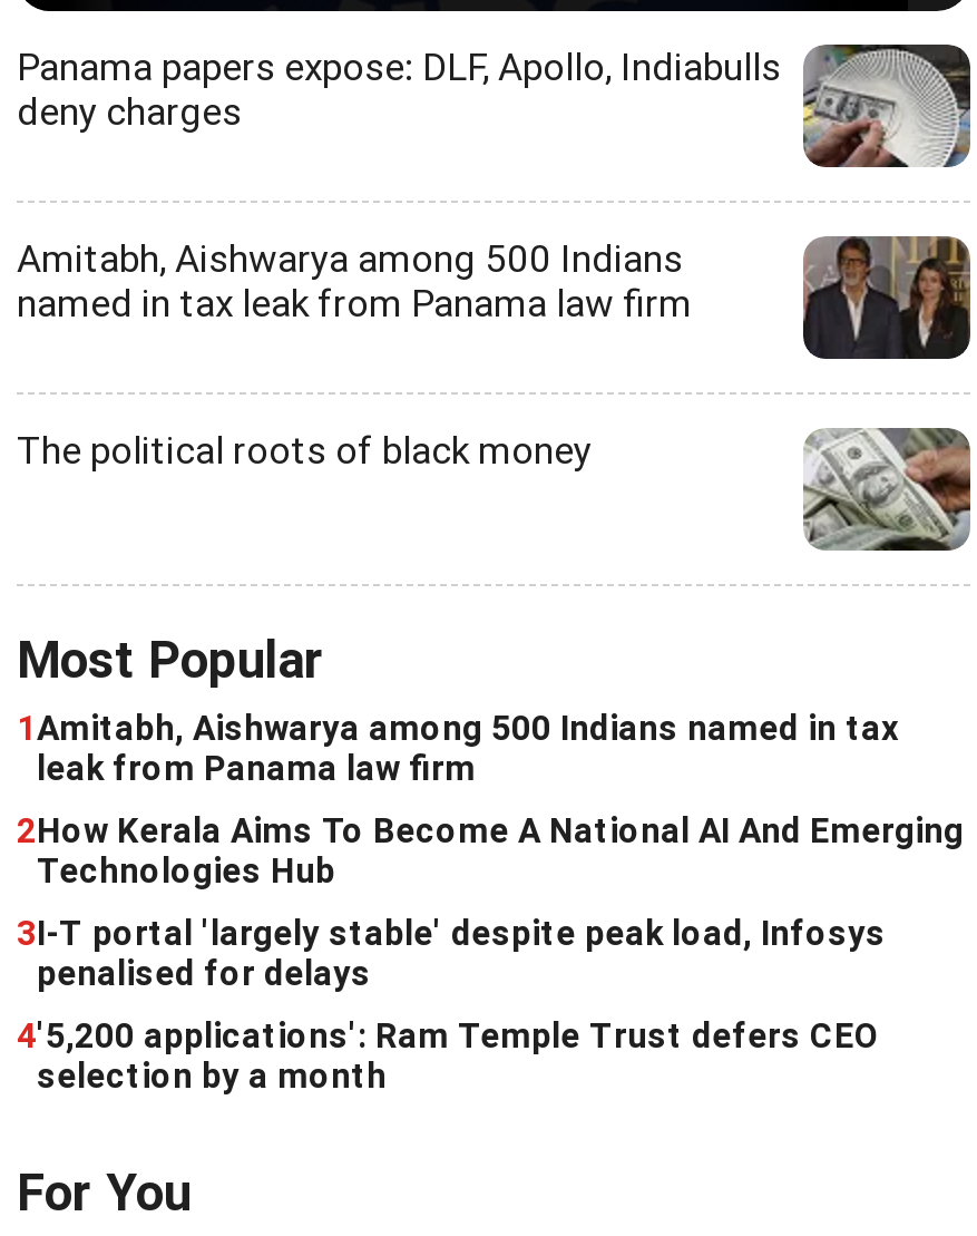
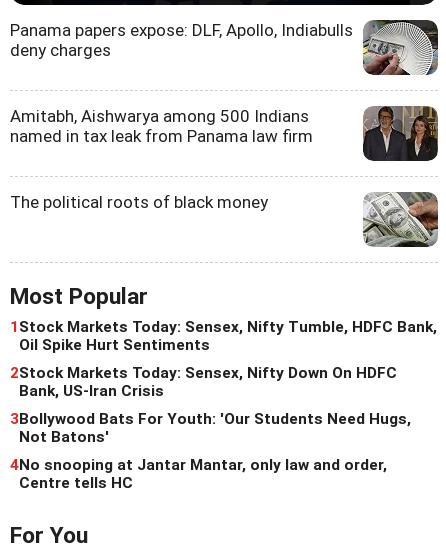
- 1Amitabh, Aishwarya among 500 Indians named in tax
- leak from Panama law firm
+ 1Stock Markets Today: Sensex, Nifty Tumble, HDFC Bank,
+ Oil Spike Hurt Sentiments

- 2How Kerala Aims To Become A National AI And Emerging
- Technologies Hub
+ 2Stock Markets Today: Sensex, Nifty Down On HDFC
+ Bank, US-Iran Crisis

- 3I-T portal 'largely stable' despite peak load, Infosys
- penalised for delays
+ 3Bollywood Bats For Youth: 'Our Students Need Hugs,
+ Not Batons'

- 4'5,200 applications': Ram Temple Trust defers CEO
- selection by a month
+ 4No snooping at Jantar Mantar, only law and order,
+ Centre tells HC
